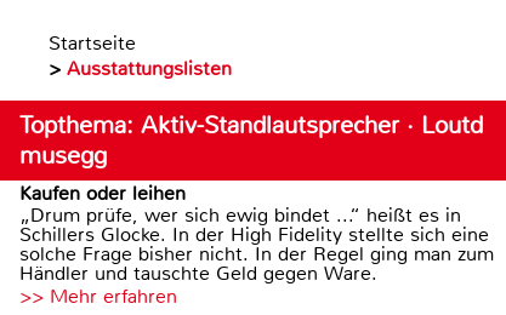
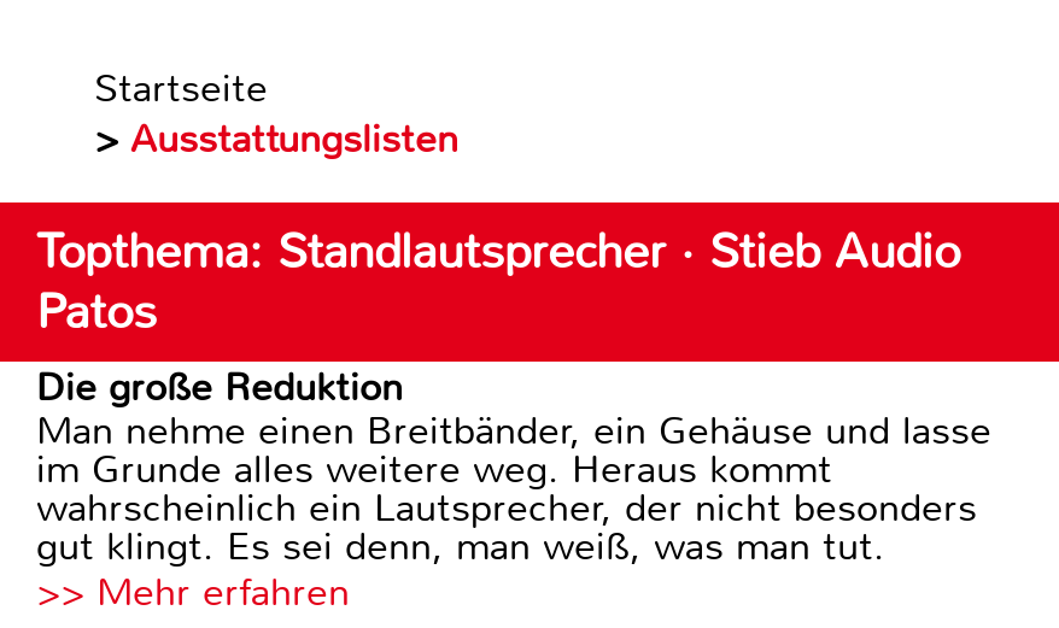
- Topthema: Aktiv-Standlautsprecher · Loutd
- musegg
- Kaufen oder leihen
- „Drum prüfe, wer sich ewig bindet ...“ heißt es in
- Schillers Glocke. In der High Fidelity stellte sich eine
- solche Frage bisher nicht. In der Regel ging man zum
- Händler und tauschte Geld gegen Ware.
+ Topthema: Standlautsprecher · Stieb Audio
+ Patos
+ Die große Reduktion
+ Man nehme einen Breitbänder, ein Gehäuse und lasse
+ im Grunde alles weitere weg. Heraus kommt
+ wahrscheinlich ein Lautsprecher, der nicht besonders
+ gut klingt. Es sei denn, man weiß, was man tut.
